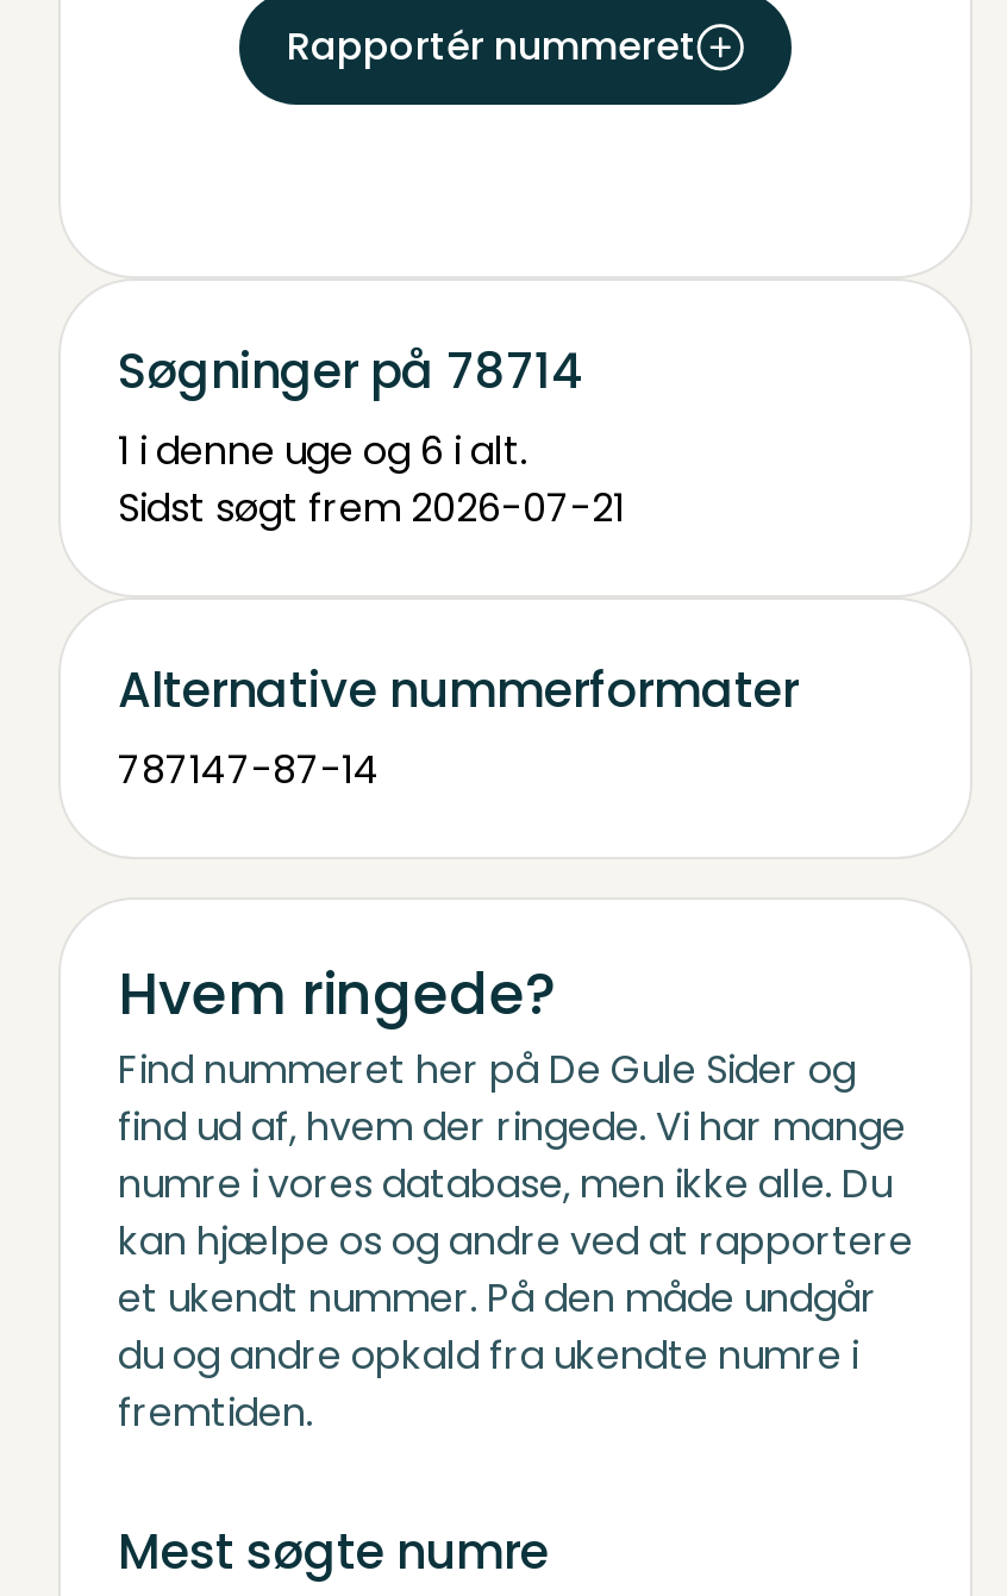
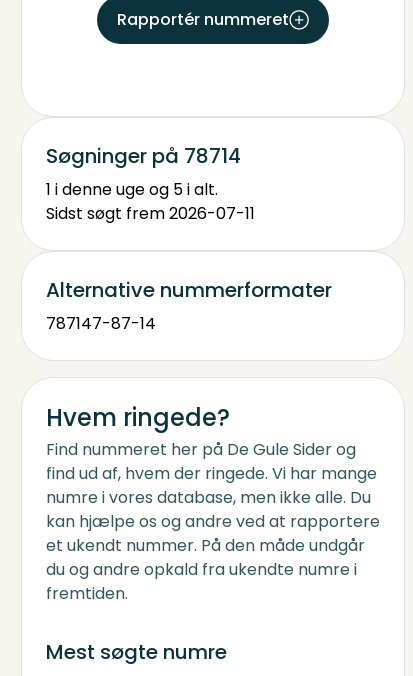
- 1 i denne uge og 6 i alt.
+ 1 i denne uge og 5 i alt.

- Sidst søgt frem 2026-07-21
+ Sidst søgt frem 2026-07-11
